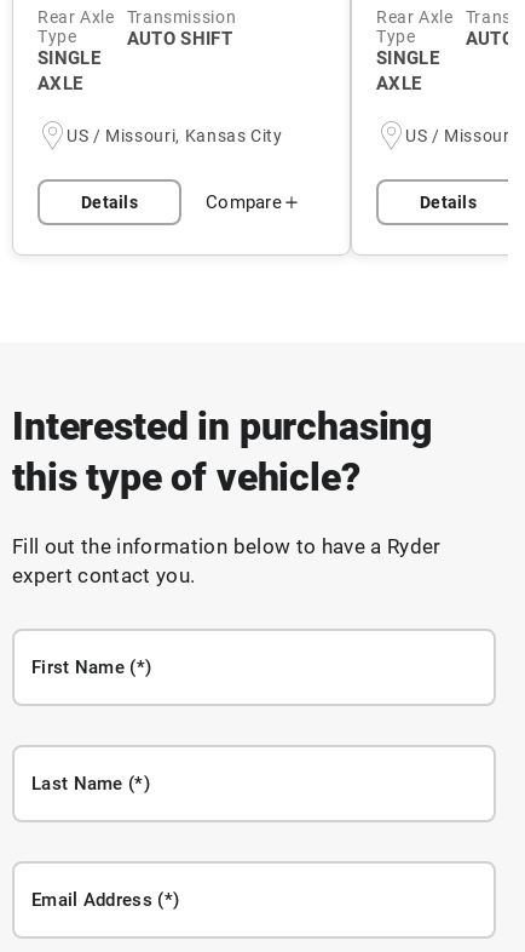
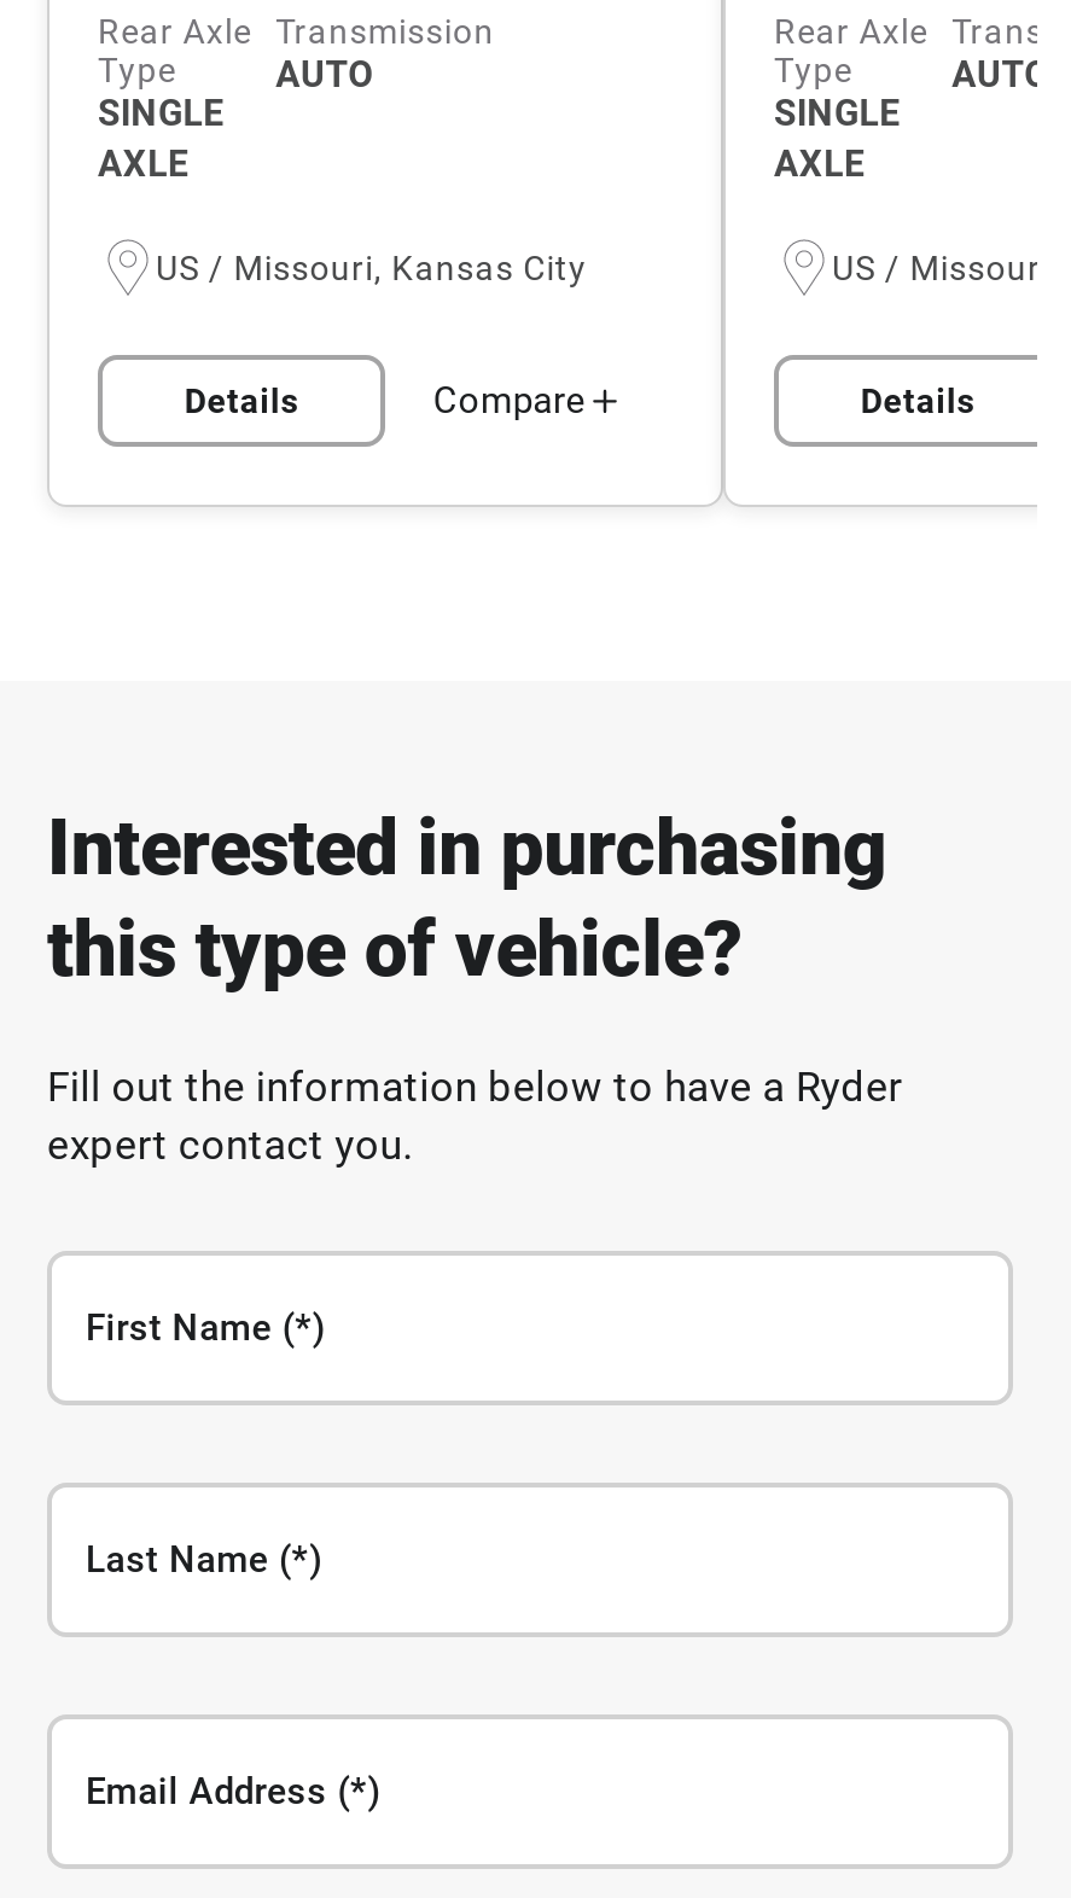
- AUTO SHIFT
+ AUTO
